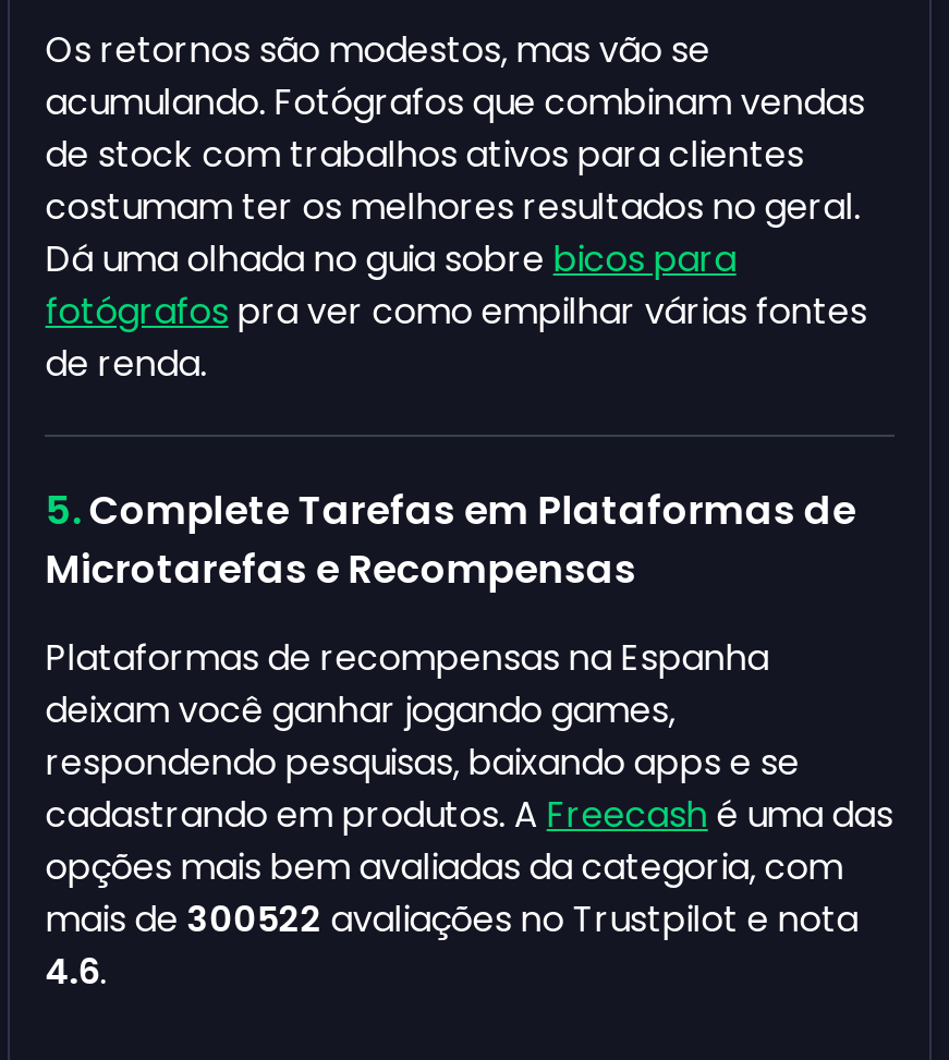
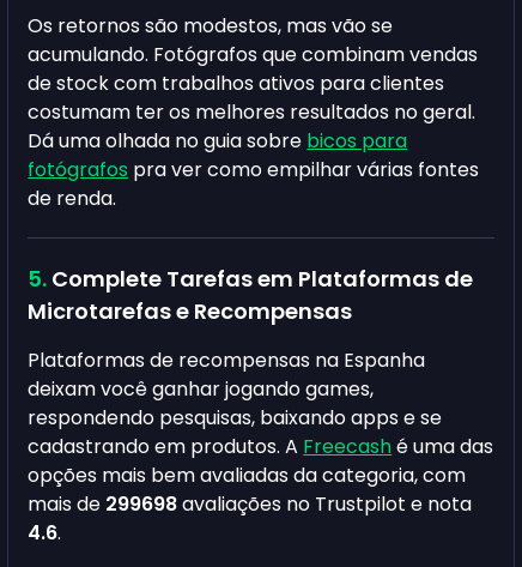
- mais de 300522 avaliações no Trustpilot e nota
+ mais de 299698 avaliações no Trustpilot e nota
